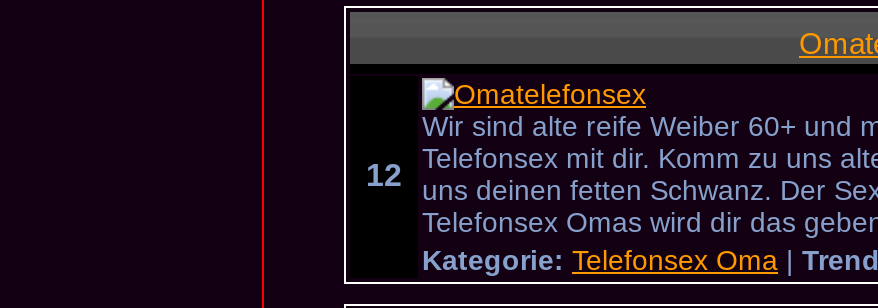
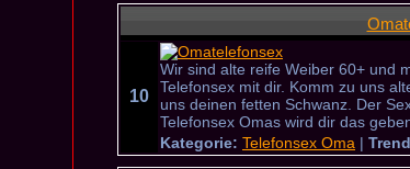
- 12
+ 10
